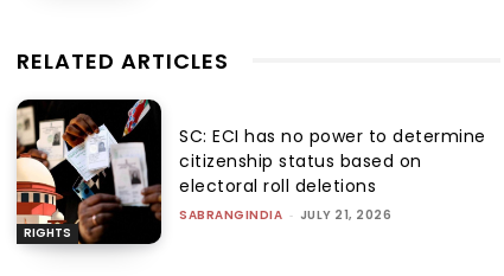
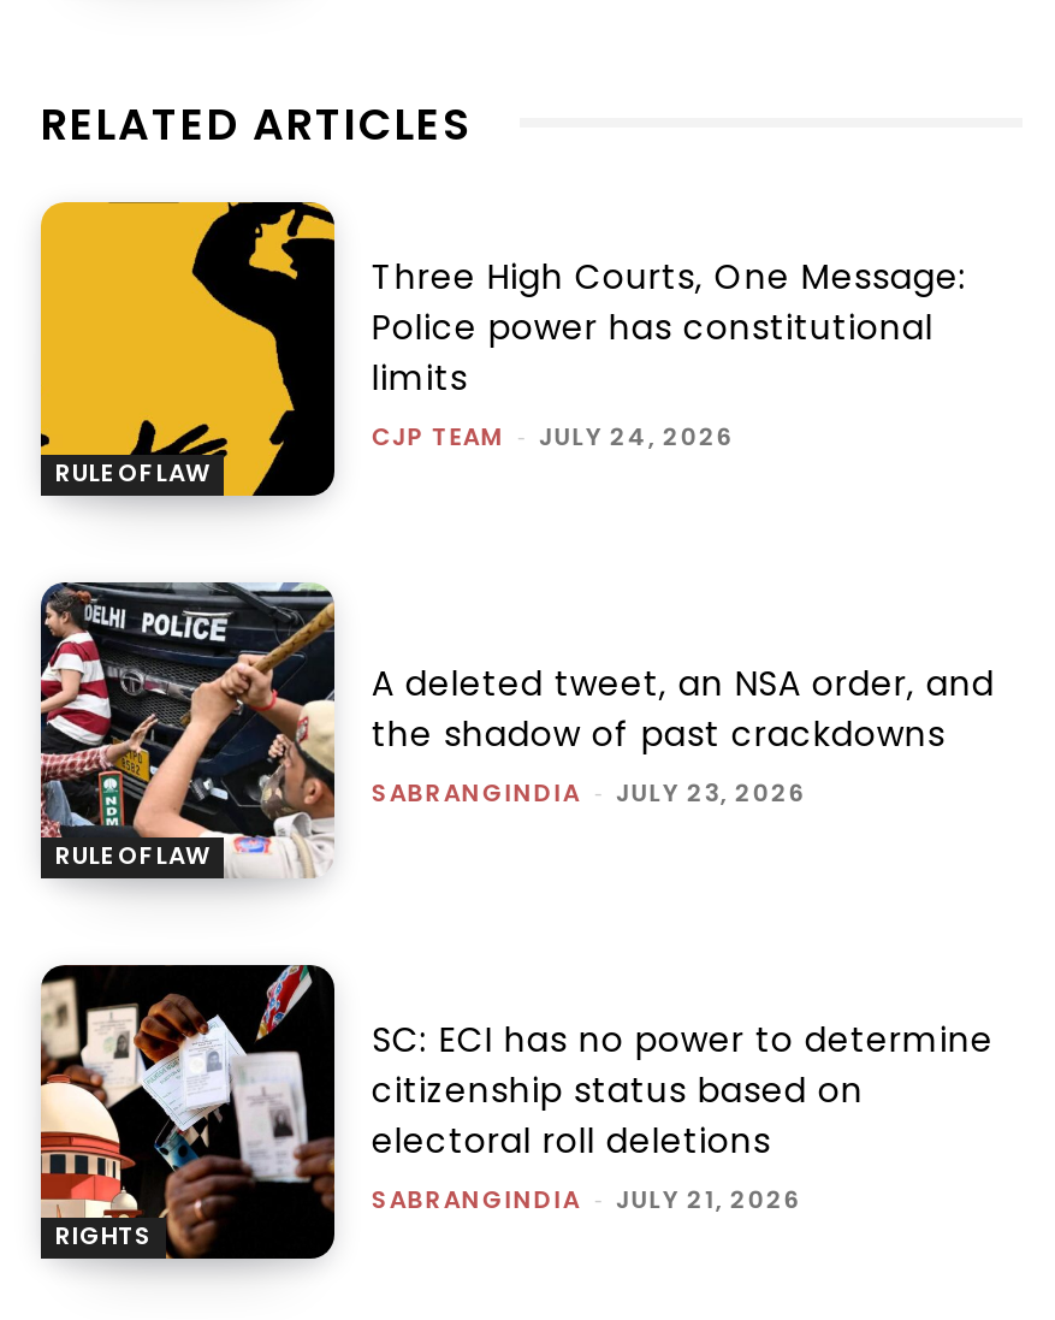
+ [image]
+ RULE OF LAW

+ [image]
+ RULE OF LAW

+ Three High Courts, One Message:
+ Police power has constitutional
+ limits
+ CJP TEAM - JULY 24, 2026

+ A deleted tweet, an NSA order, and
+ the shadow of past crackdowns
+ SABRANGINDIA - JULY 23, 2026
